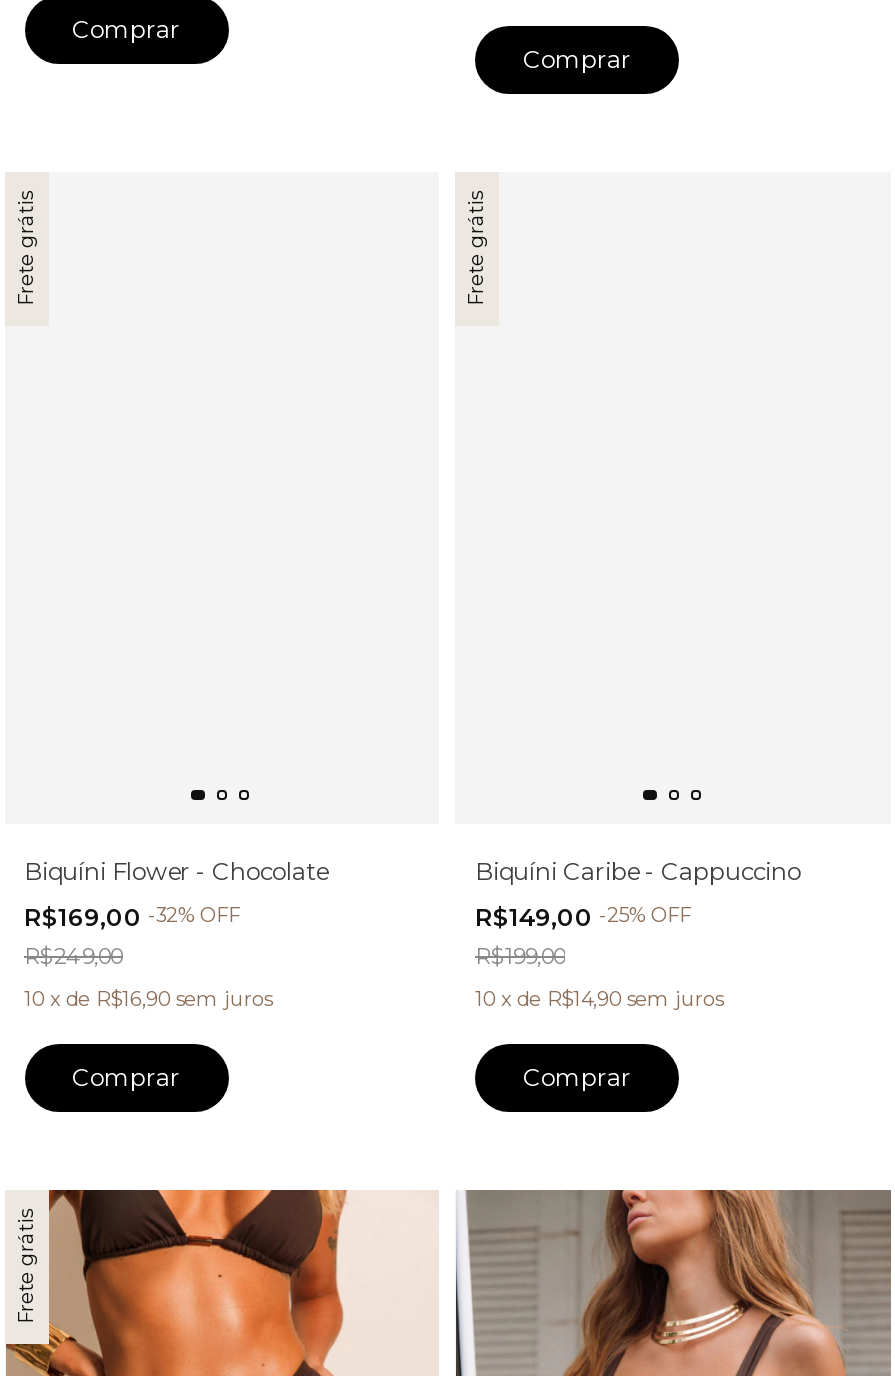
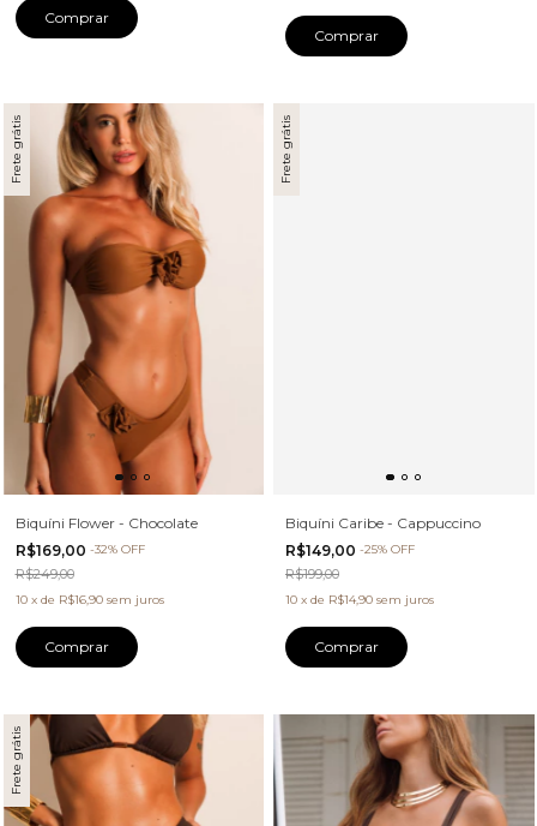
+ [image]
